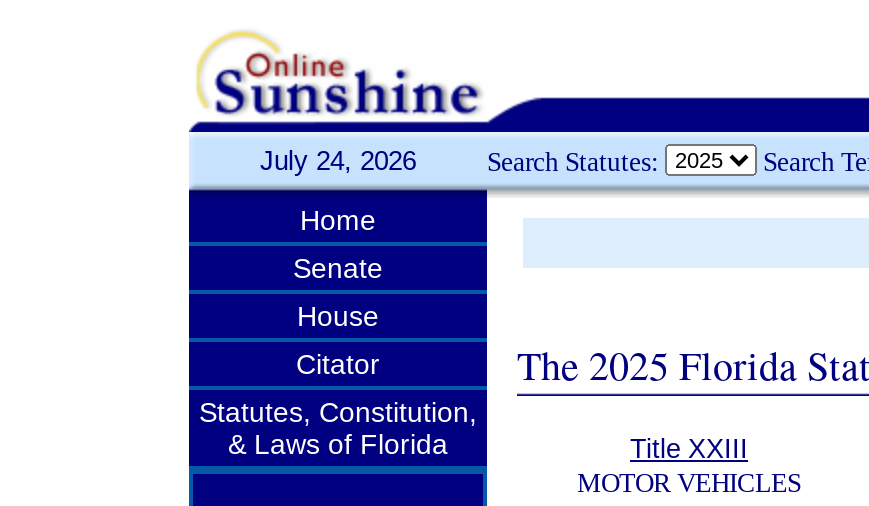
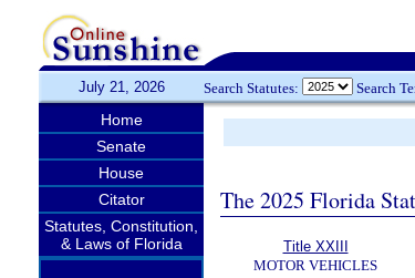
- July 24, 2026
+ July 21, 2026
